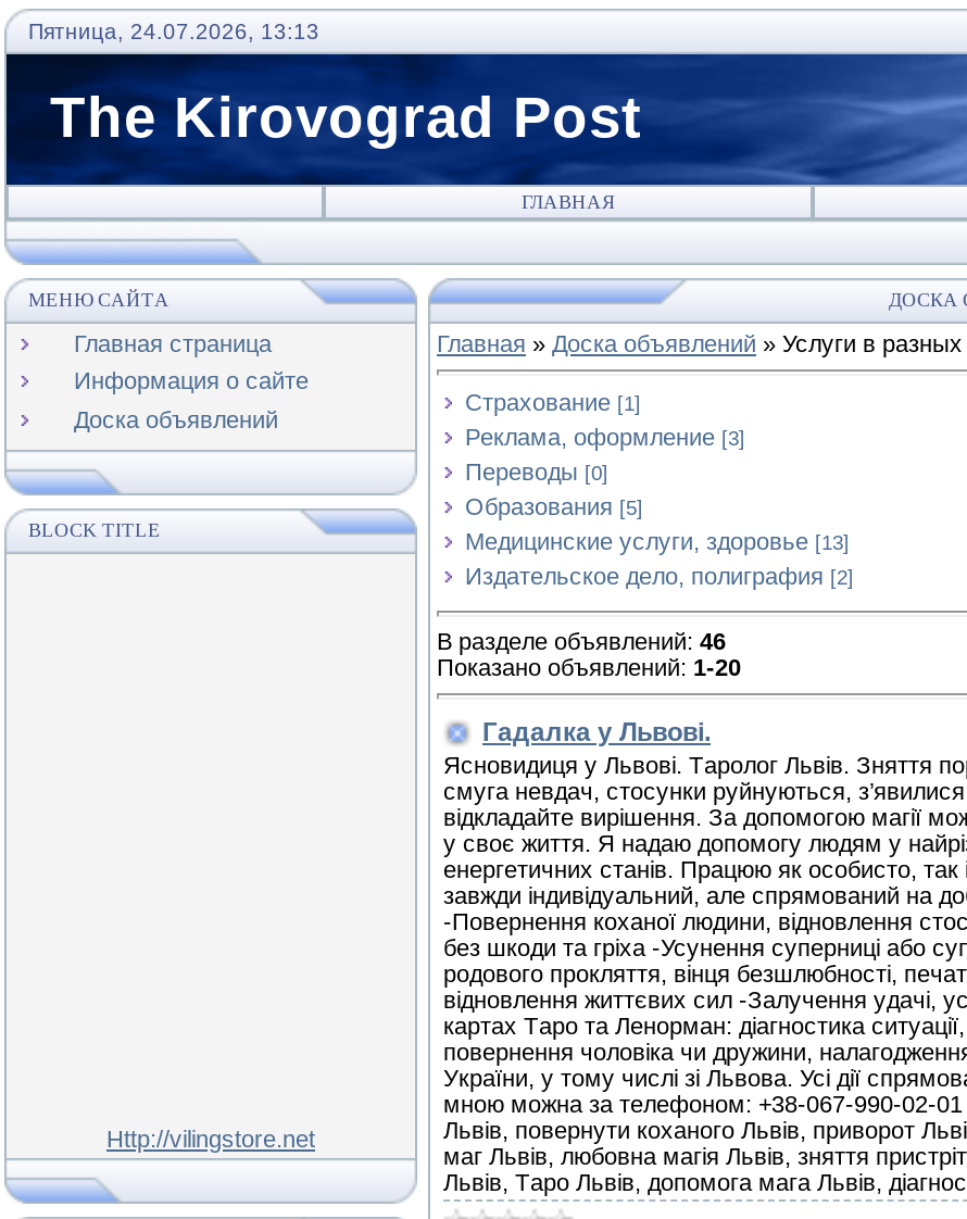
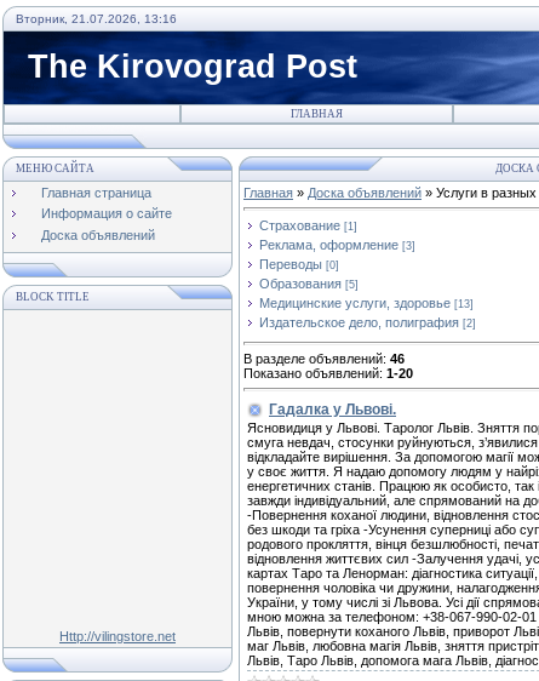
- Пятница, 24.07.2026, 13:13
+ Вторник, 21.07.2026, 13:16
